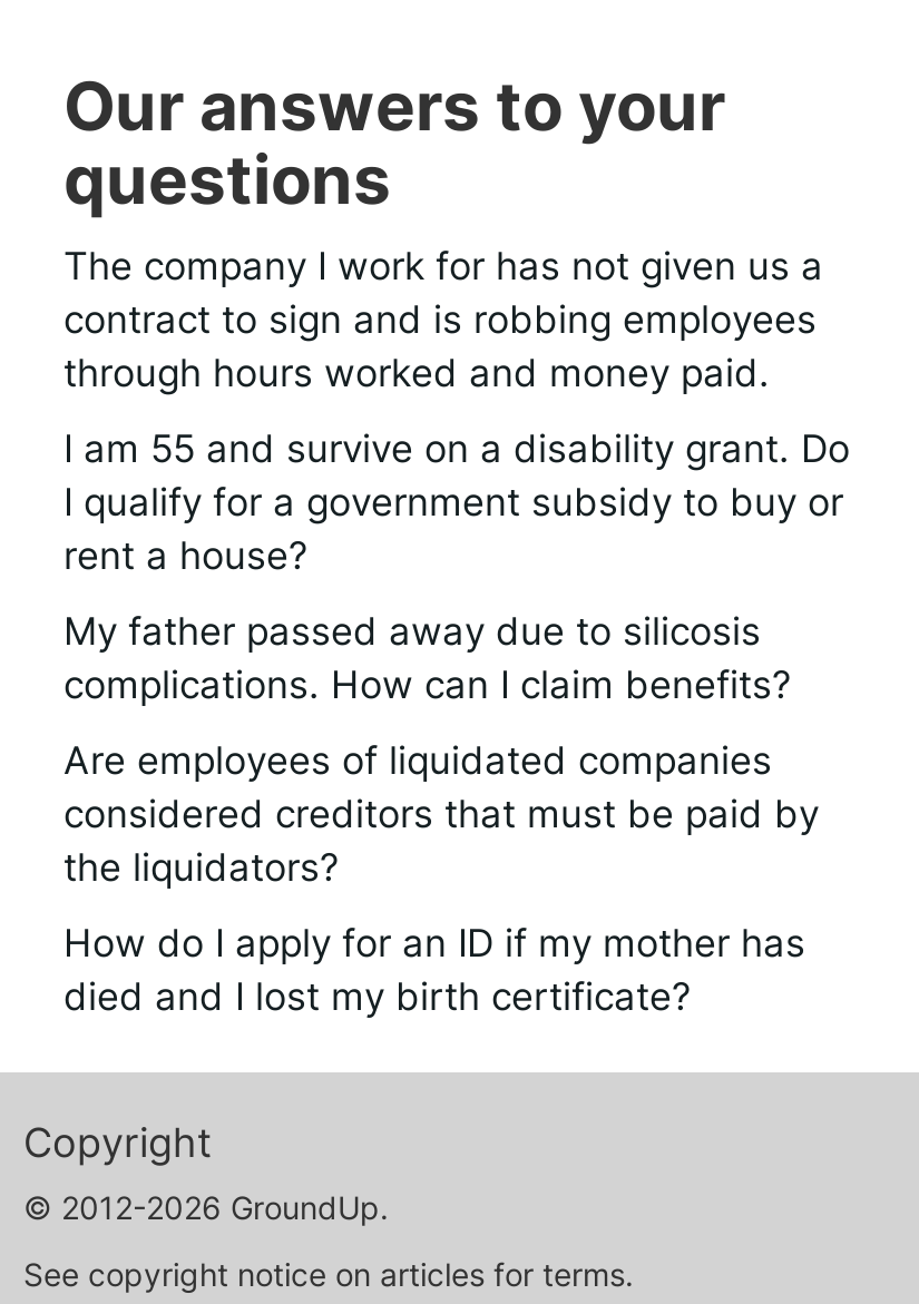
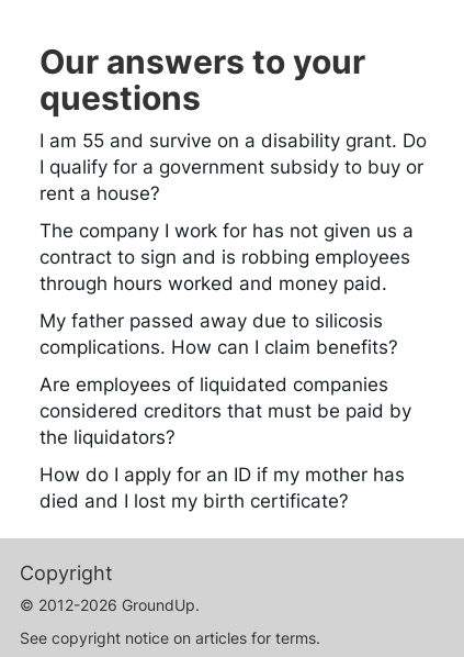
moved down: The company I work for has not given us a | contract to sign and is robbing employees | through hours worked and money paid.

moved up: I am 55 and survive on a disability grant. Do | I qualify for a government subsidy to buy or | rent a house?
